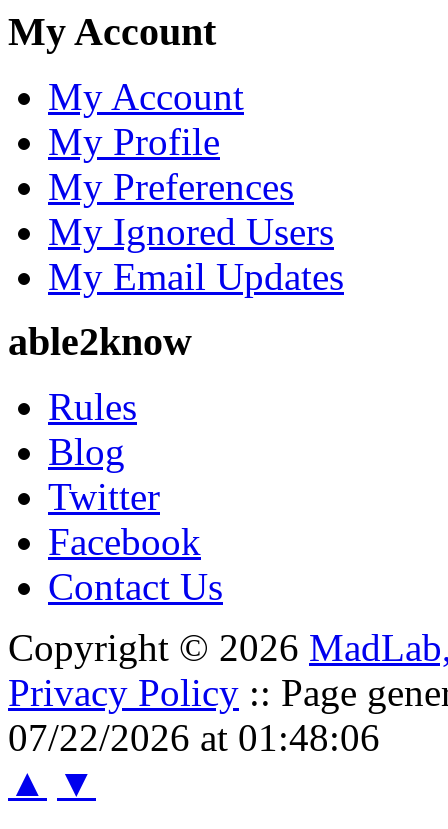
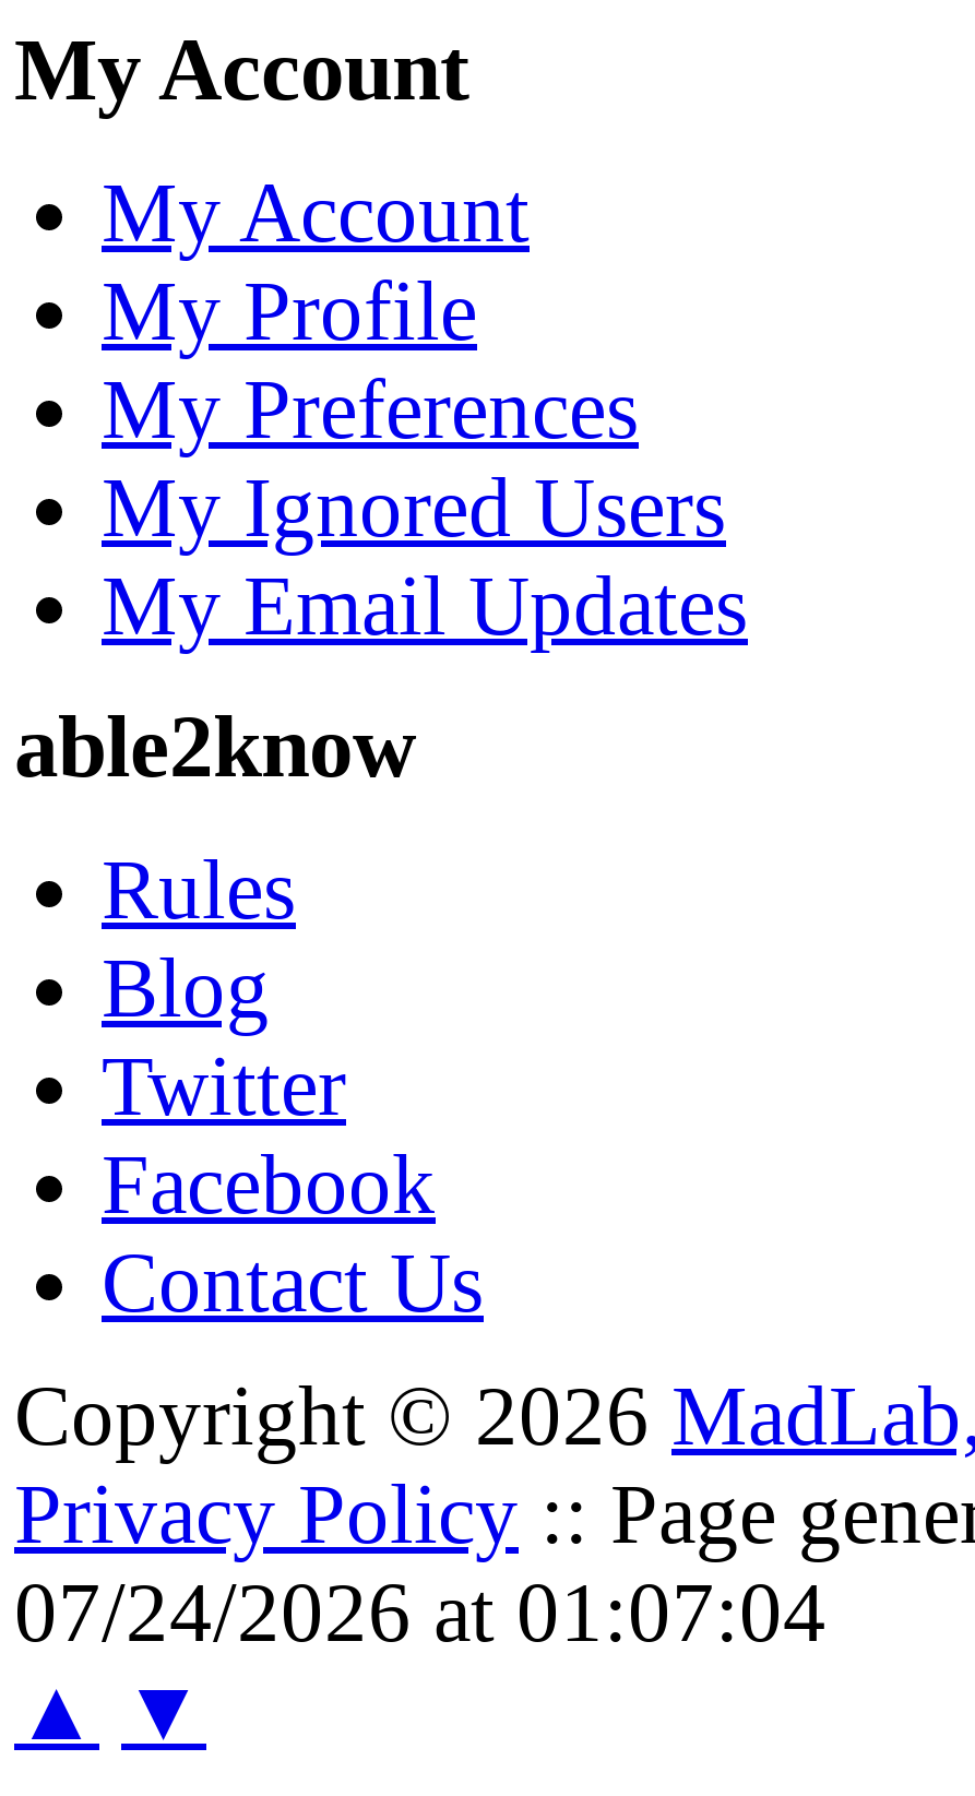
- 07/22/2026 at 01:48:06
+ 07/24/2026 at 01:07:04
